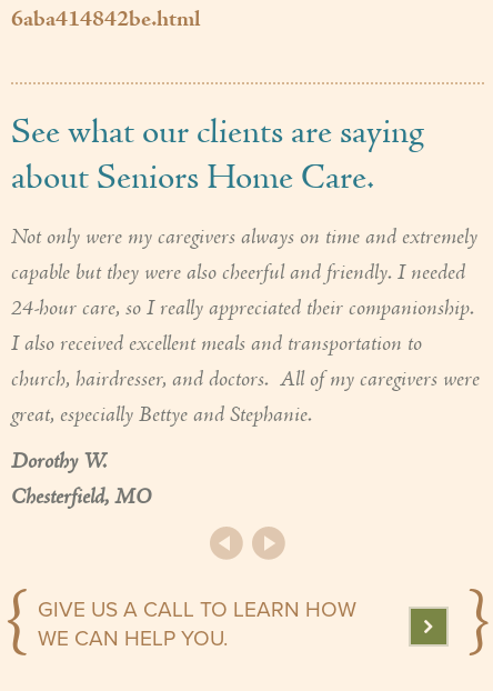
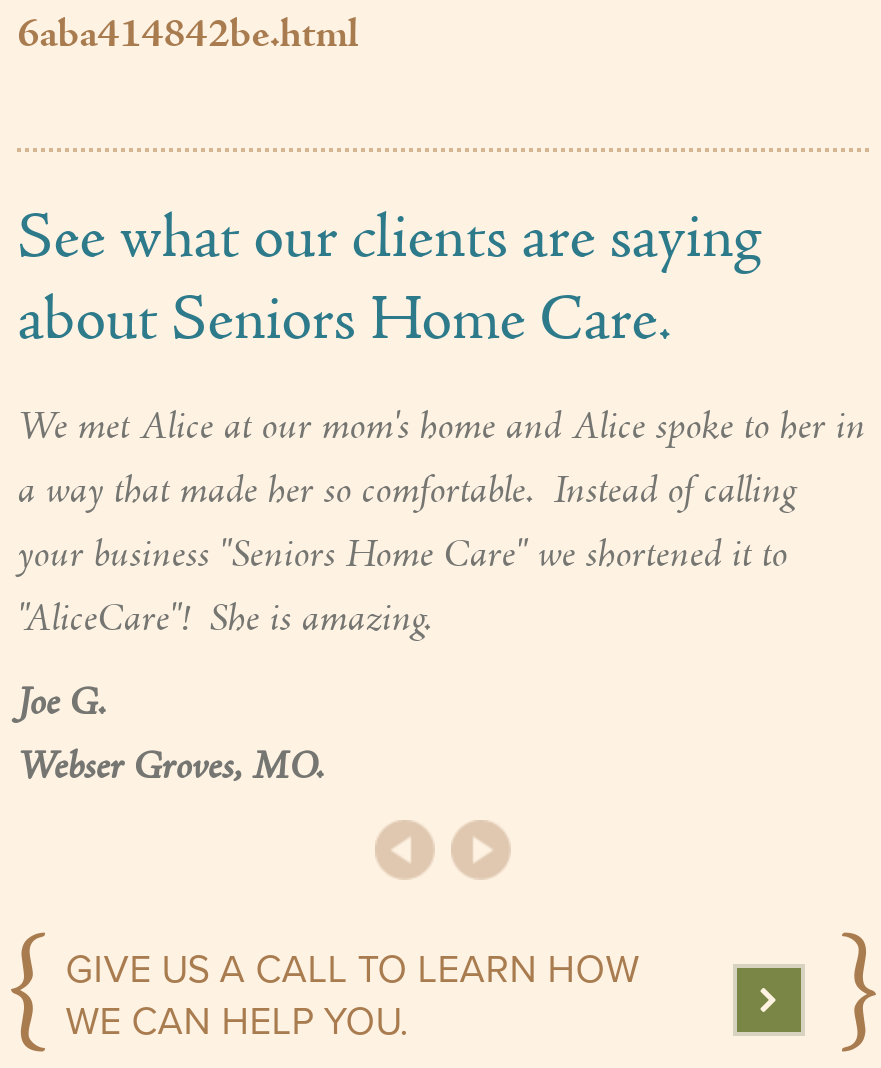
- Not only were my caregivers always on time and extremely
- capable but they were also cheerful and friendly. I needed
- 24-hour care, so I really appreciated their companionship.
- I also received excellent meals and transportation to
- church, hairdresser, and doctors. All of my caregivers were
- great, especially Bettye and Stephanie.
+ We met Alice at our mom's home and Alice spoke to her in
+ a way that made her so comfortable. Instead of calling
+ your business "Seniors Home Care" we shortened it to
+ "AliceCare"! She is amazing.

- Dorothy W.
- Chesterfield, MO
+ Joe G.
+ Webser Groves, MO.
